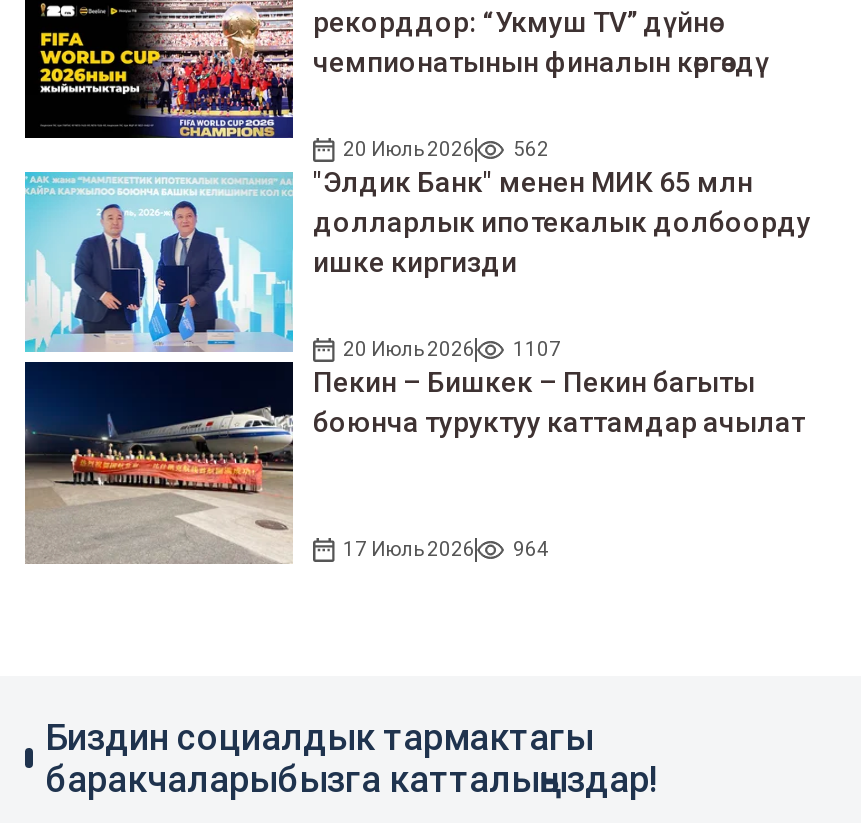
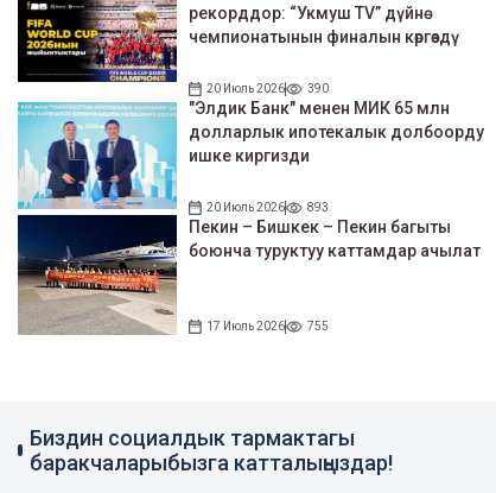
- 20 Июль 2026 562
+ 20 Июль 2026 390

- 20 Июль 2026 1107
+ 20 Июль 2026 893

- 17 Июль 2026 964
+ 17 Июль 2026 755
